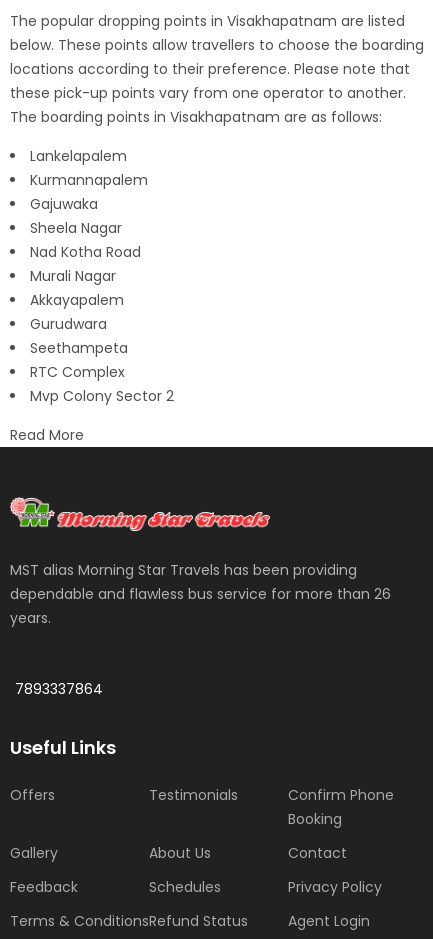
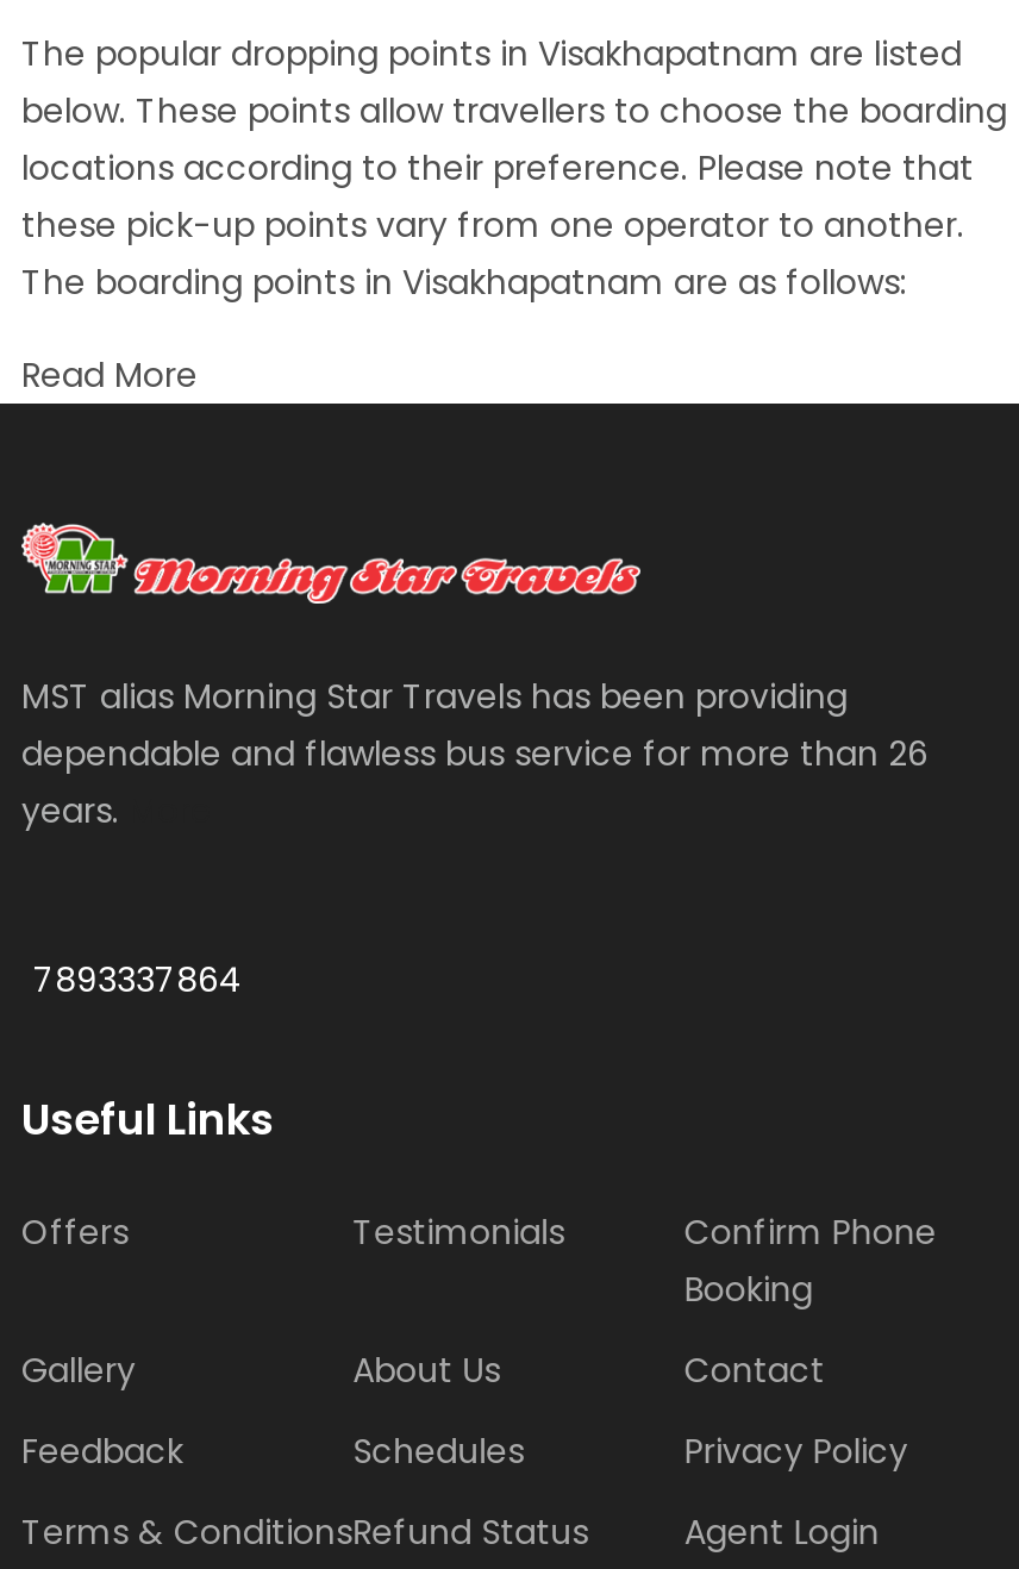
- Lankelapalem
- Kurmannapalem
- Gajuwaka
- Sheela Nagar
- Nad Kotha Road
- Murali Nagar
- Akkayapalem
- Gurudwara
- Seethampeta
- RTC Complex
- Mvp Colony Sector 2
